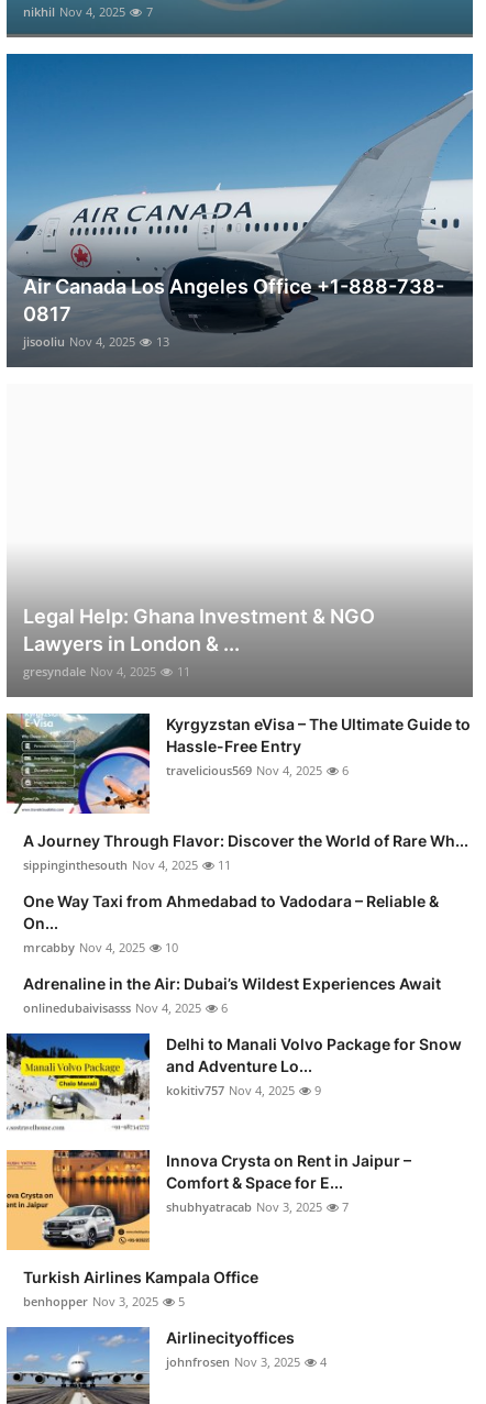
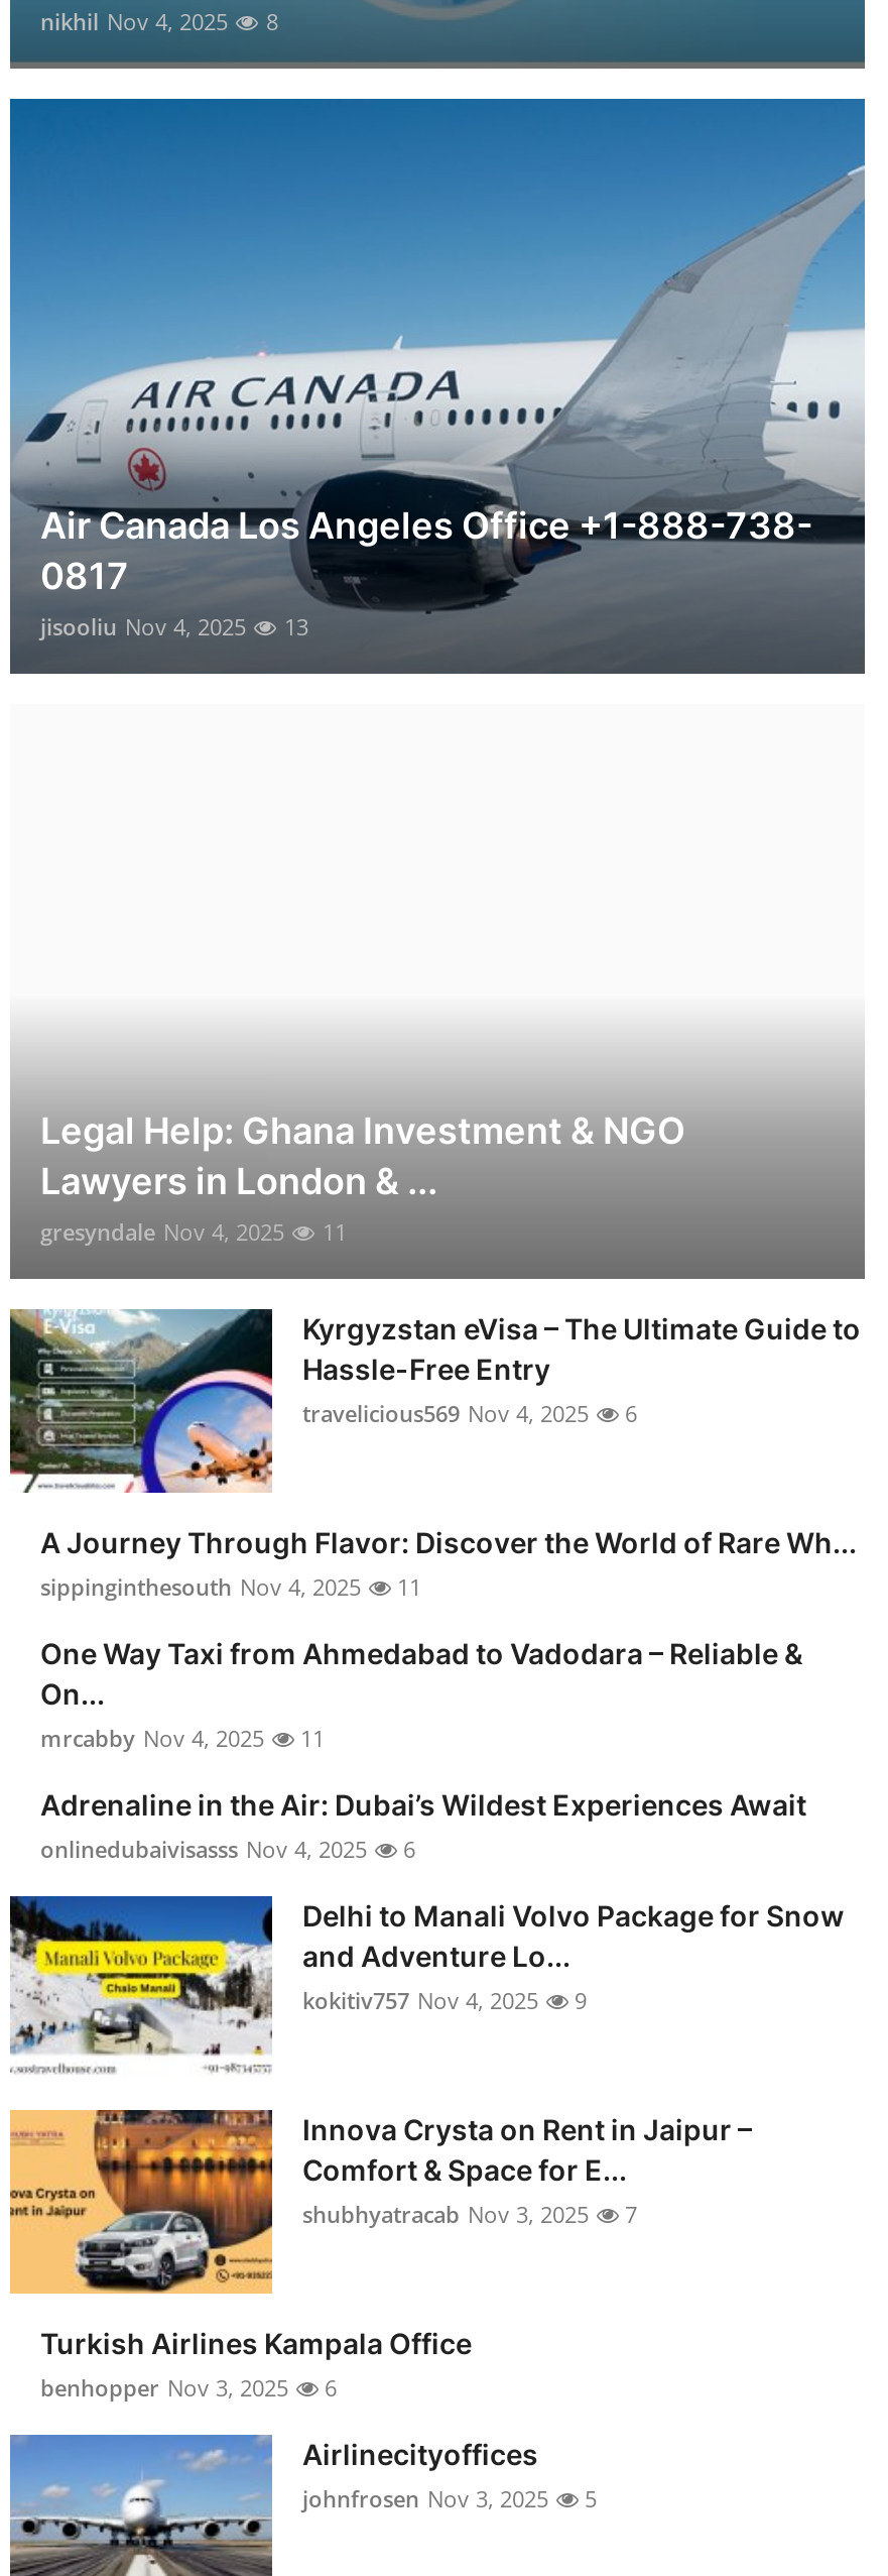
- nikhil Nov 4, 2025 7
+ nikhil Nov 4, 2025 8

- mrcabby Nov 4, 2025 10
+ mrcabby Nov 4, 2025 11

- benhopper Nov 3, 2025 5
+ benhopper Nov 3, 2025 6

- johnfrosen Nov 3, 2025 4
+ johnfrosen Nov 3, 2025 5
